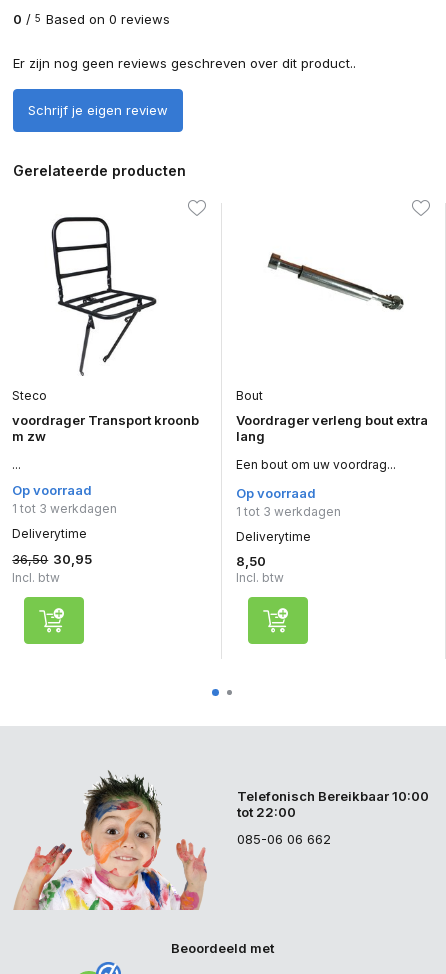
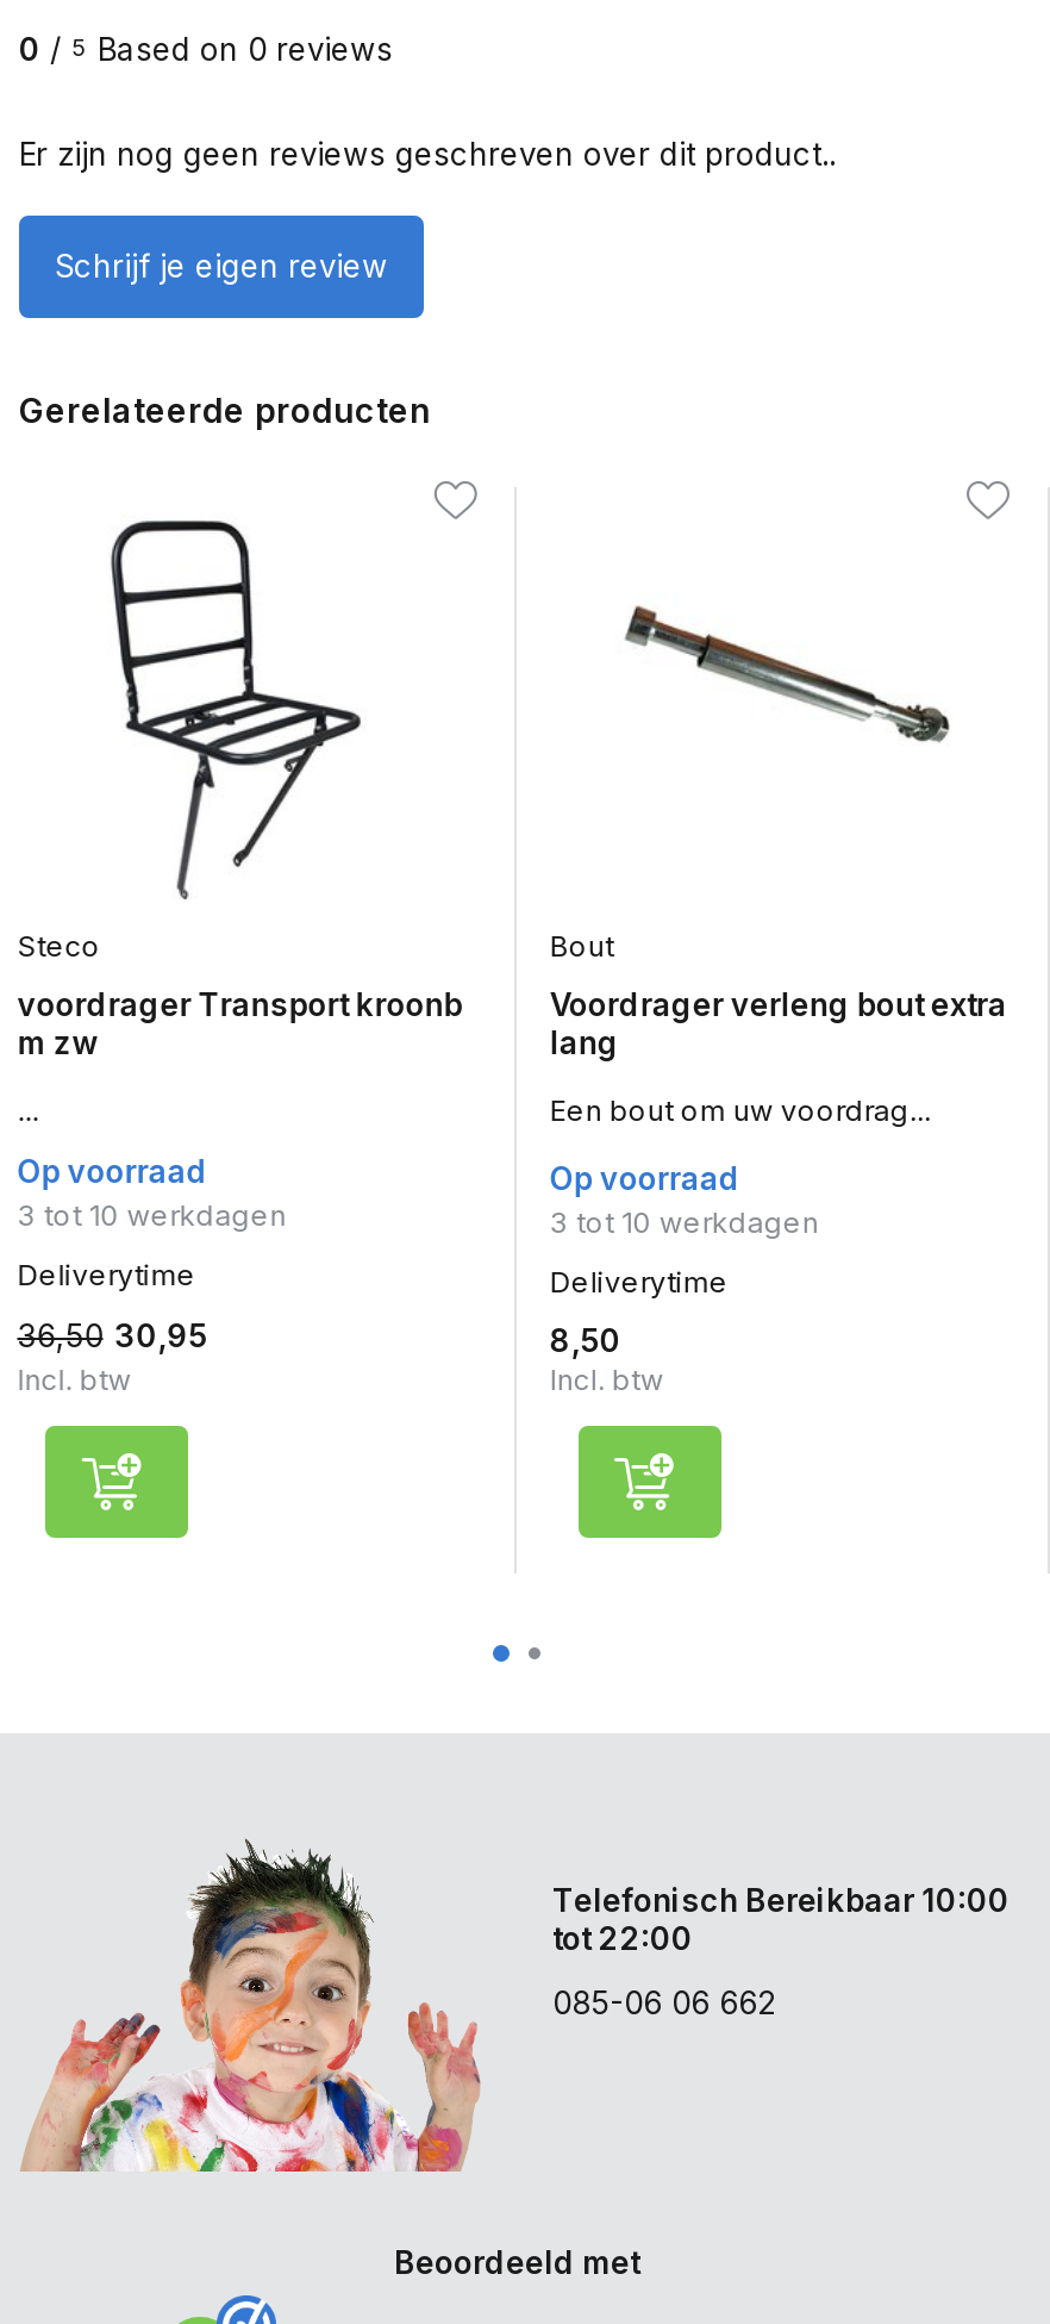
- 1 tot 3 werkdagen
+ 3 tot 10 werkdagen

- 1 tot 3 werkdagen
+ 3 tot 10 werkdagen
